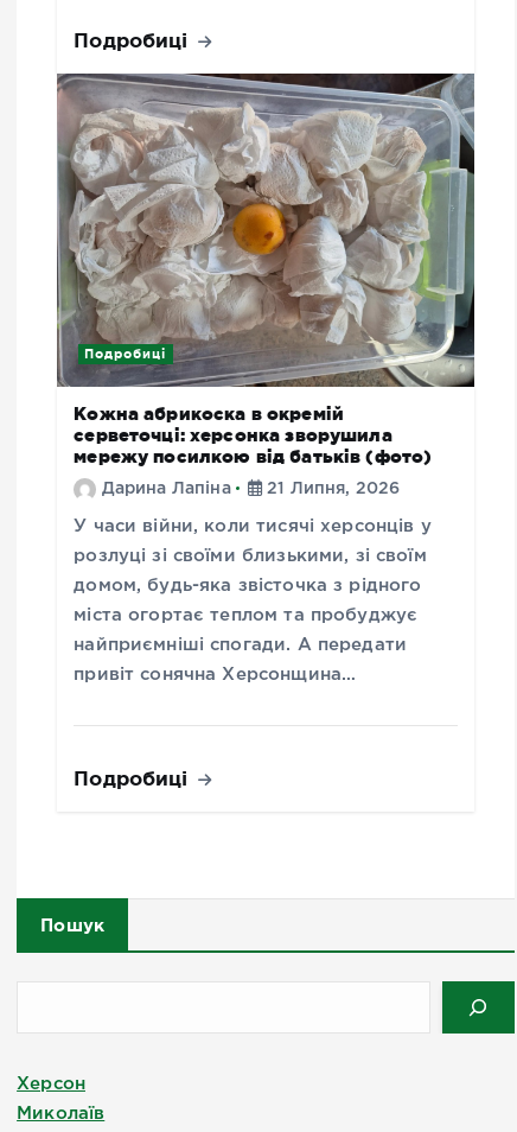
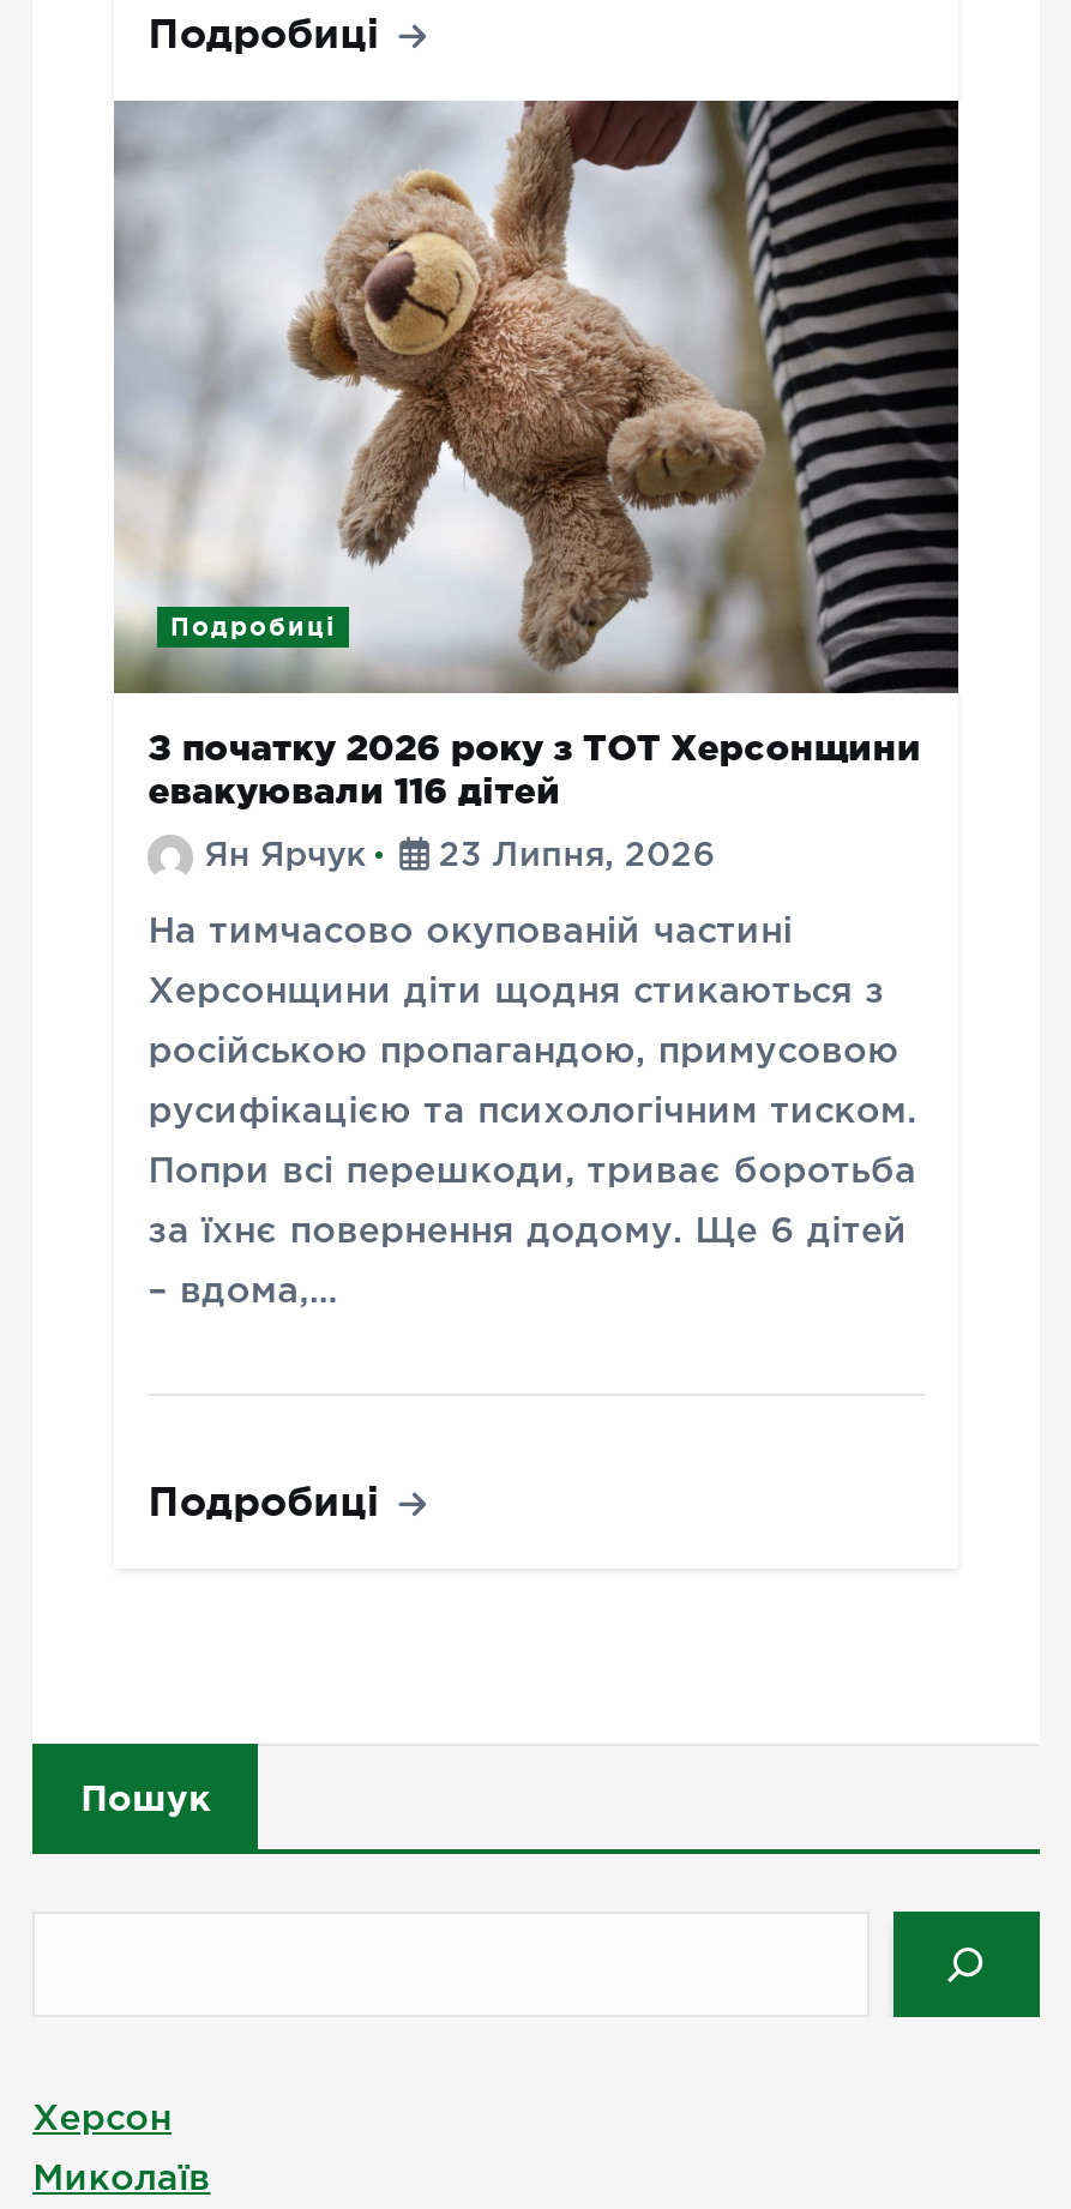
- [image]
- Кожна абрикоска в окремій
- серветочці: херсонка зворушила
- мережу посилкою від батьків (фото)
- Дарина Лапіна
- 21 Липня, 2026
- У часи війни, коли тисячі херсонців у
- розлуці зі своїми близькими, зі своїм
- домом, будь-яка звісточка з рідного
- міста огортає теплом та пробуджує
- найприємніші спогади. А передати
- привіт сонячна Херсонщина…
+ [image]
+ З початку 2026 року з ТОТ Херсонщини
+ евакуювали 116 дітей
+ Ян Ярчук
+ 23 Липня, 2026
+ На тимчасово окупованій частині
+ Херсонщини діти щодня стикаються з
+ російською пропагандою, примусовою
+ русифікацією та психологічним тиском.
+ Попри всі перешкоди, триває боротьба
+ за їхнє повернення додому. Ще 6 дітей
+ – вдома,…
